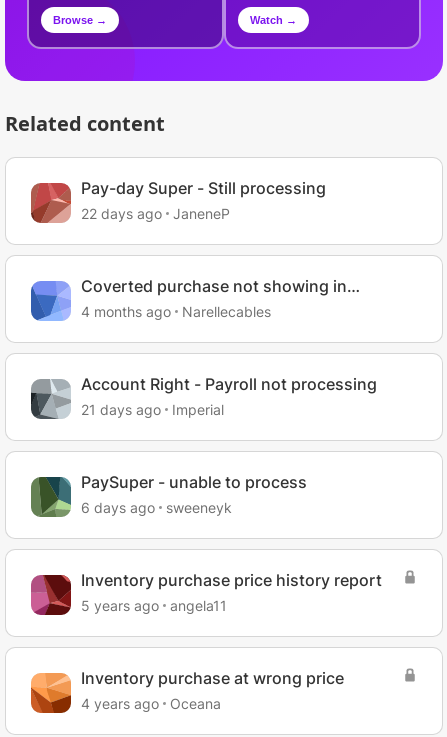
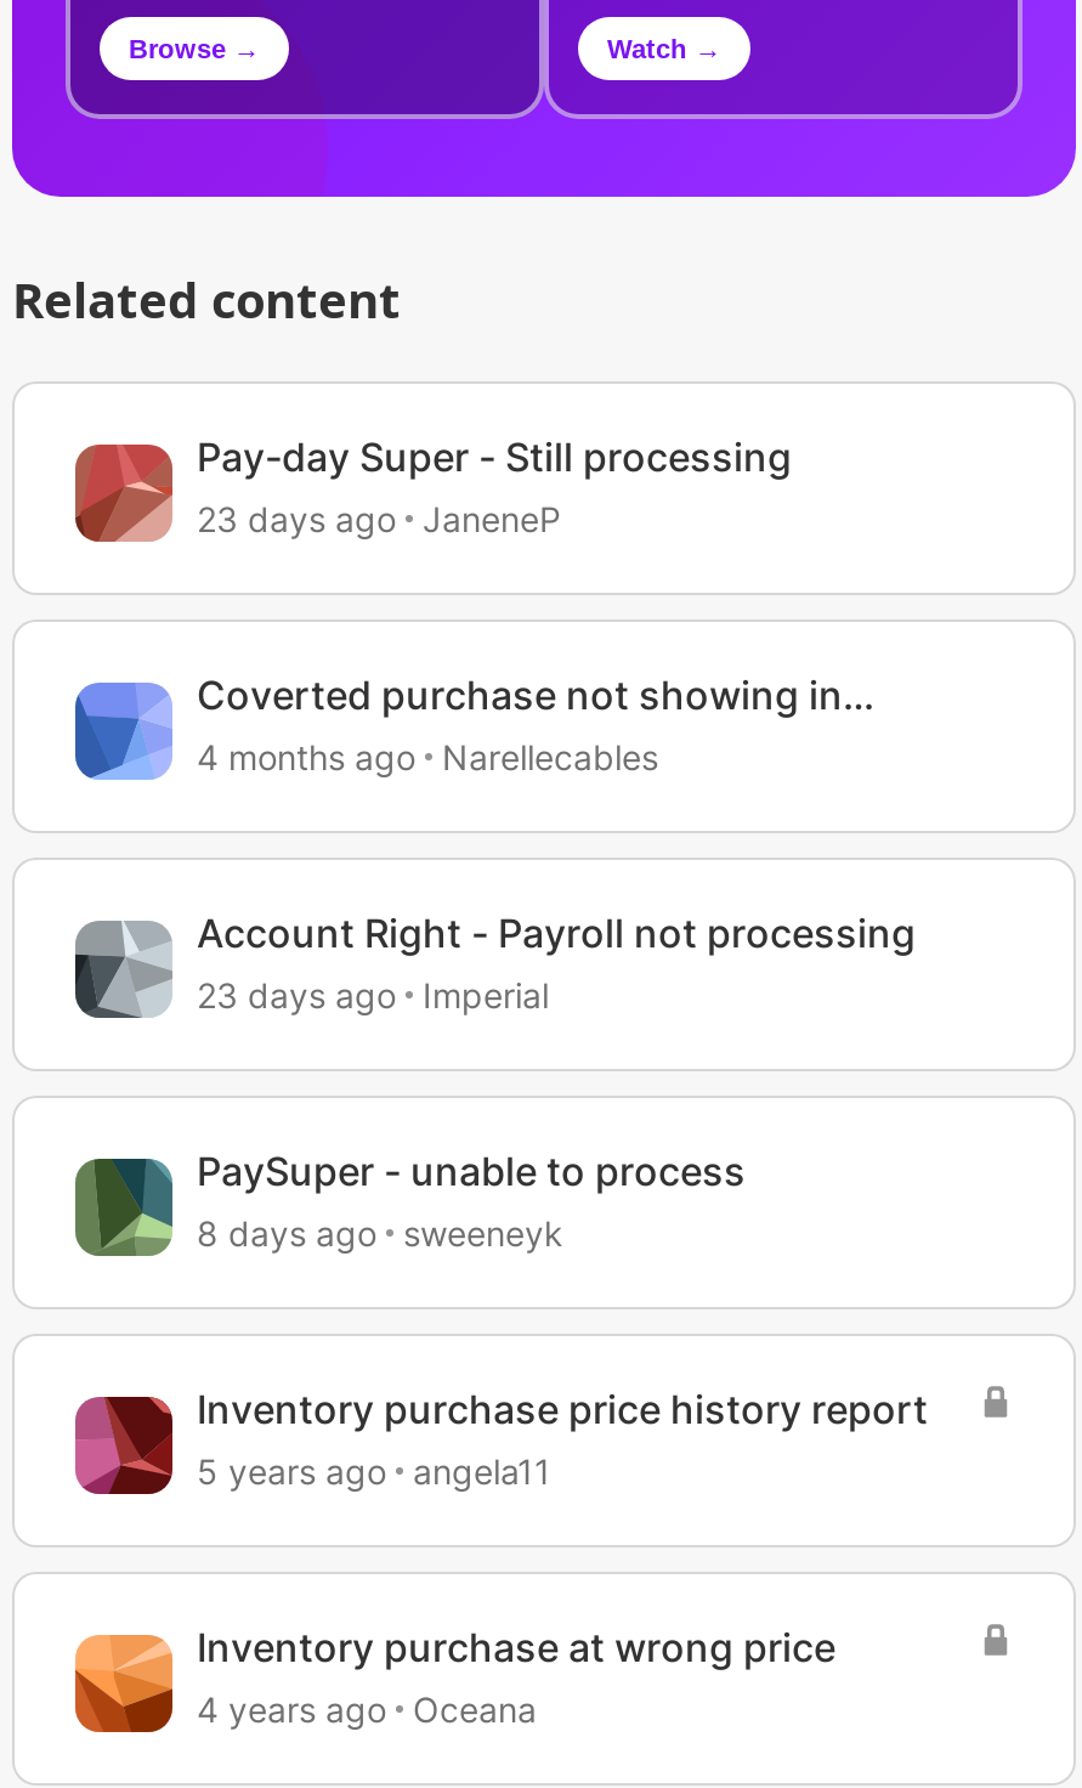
- 22 days ago JaneneP
+ 23 days ago JaneneP

- 21 days ago Imperial
+ 23 days ago Imperial

- 6 days ago sweeneyk
+ 8 days ago sweeneyk
